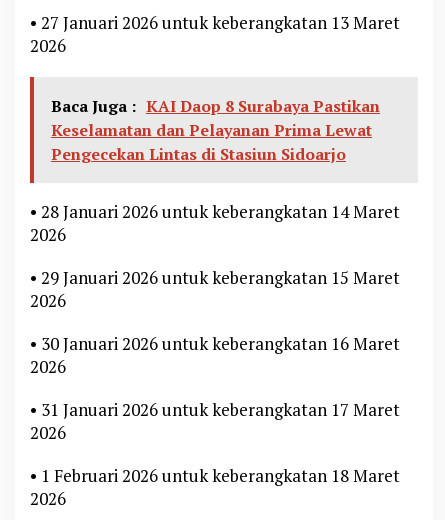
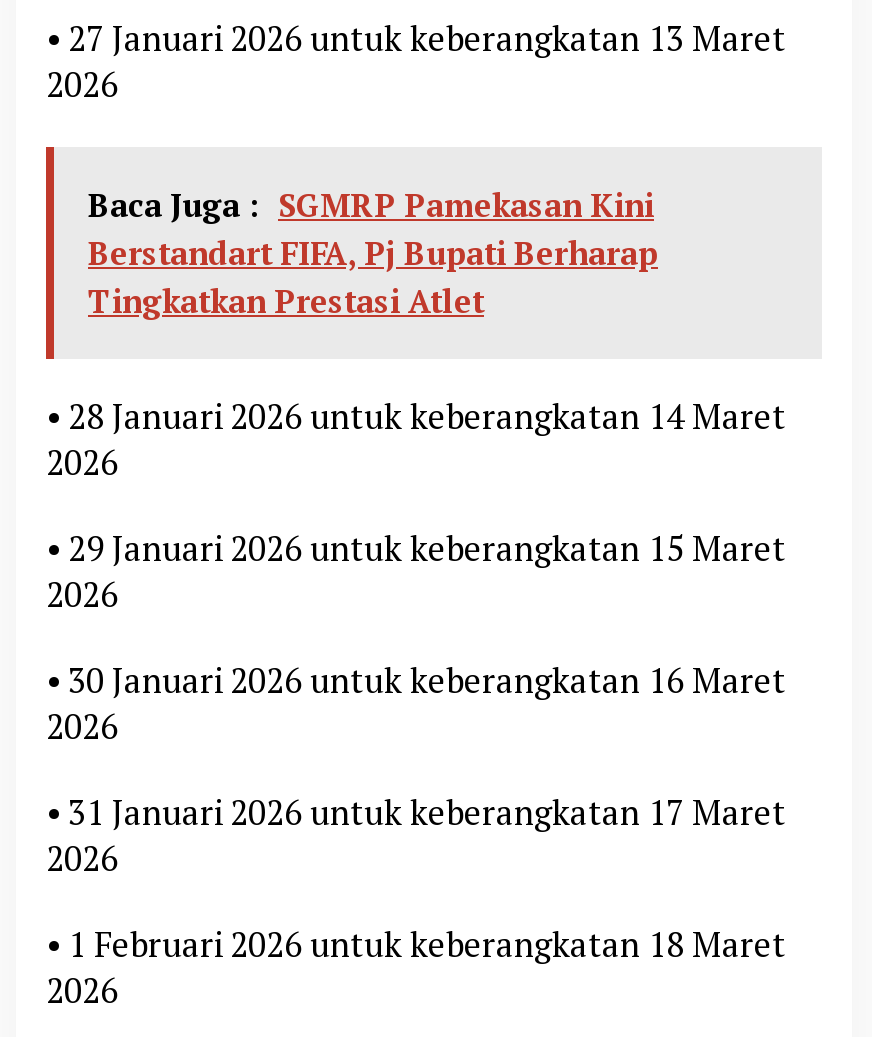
- Baca Juga : KAI Daop 8 Surabaya Pastikan
- Keselamatan dan Pelayanan Prima Lewat
- Pengecekan Lintas di Stasiun Sidoarjo
+ Baca Juga : SGMRP Pamekasan Kini
+ Berstandart FIFA, Pj Bupati Berharap
+ Tingkatkan Prestasi Atlet
